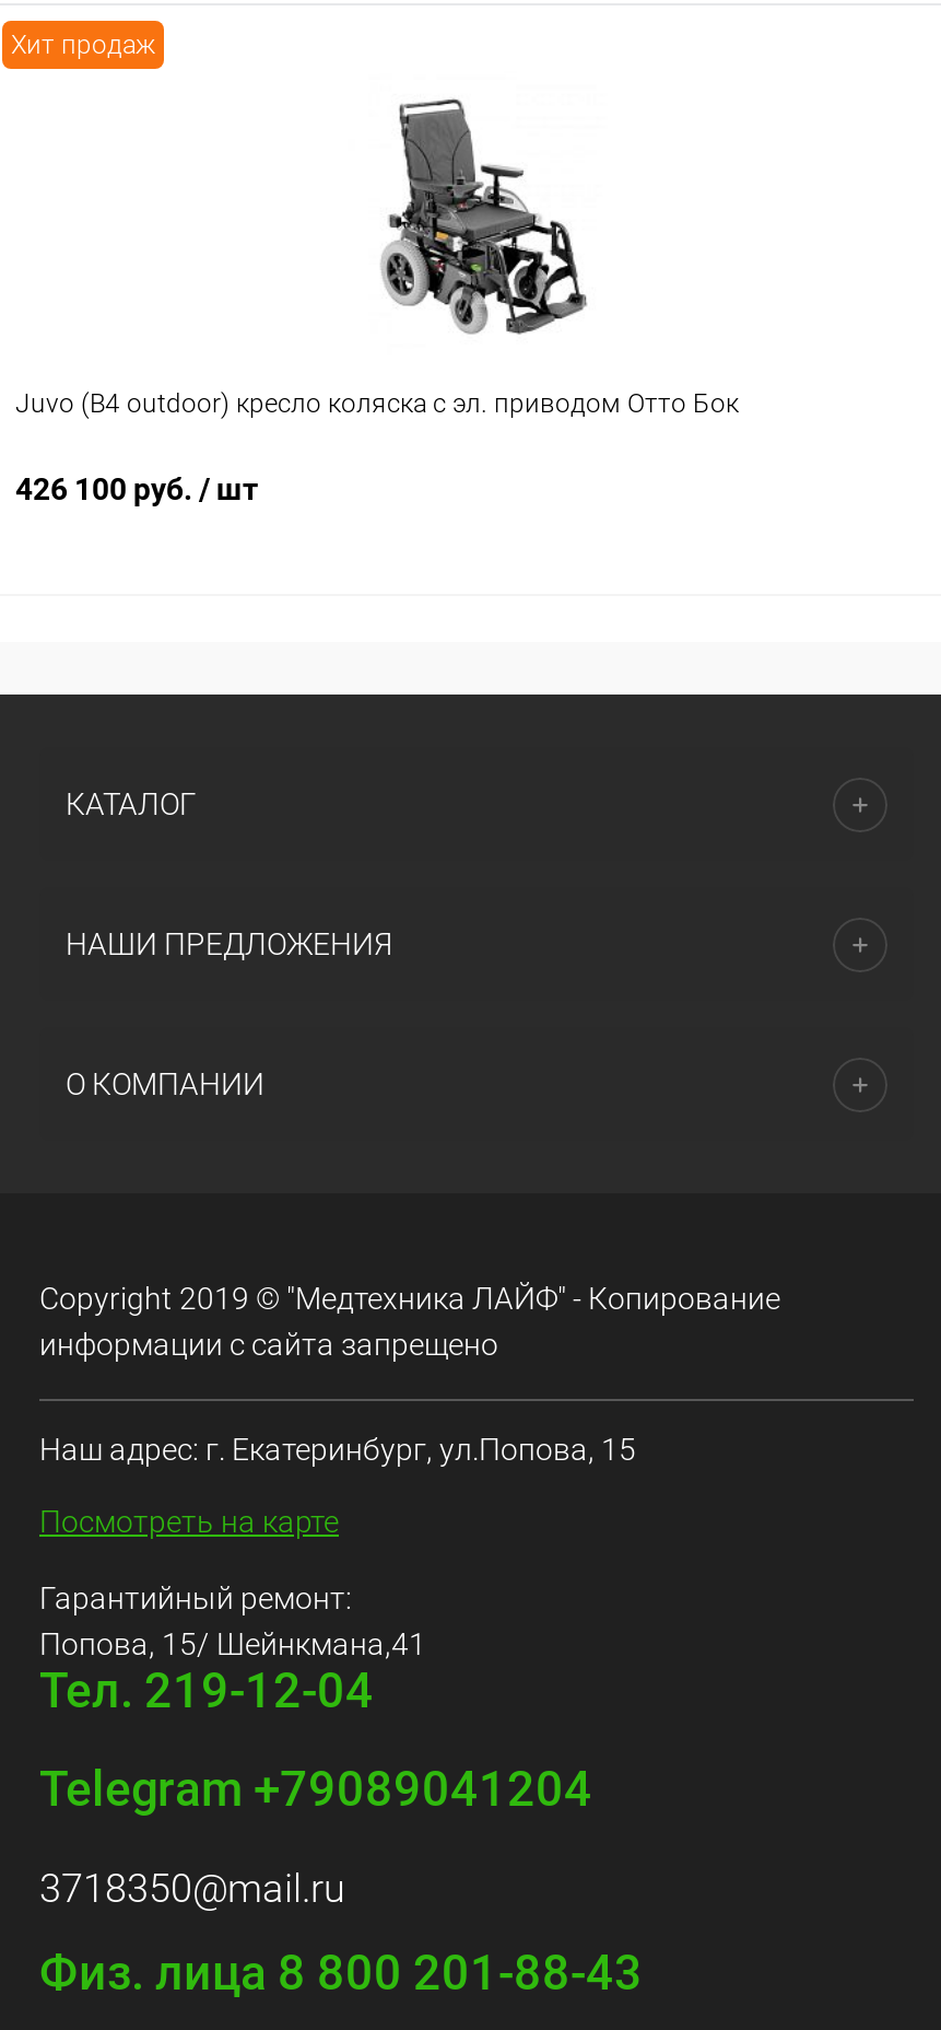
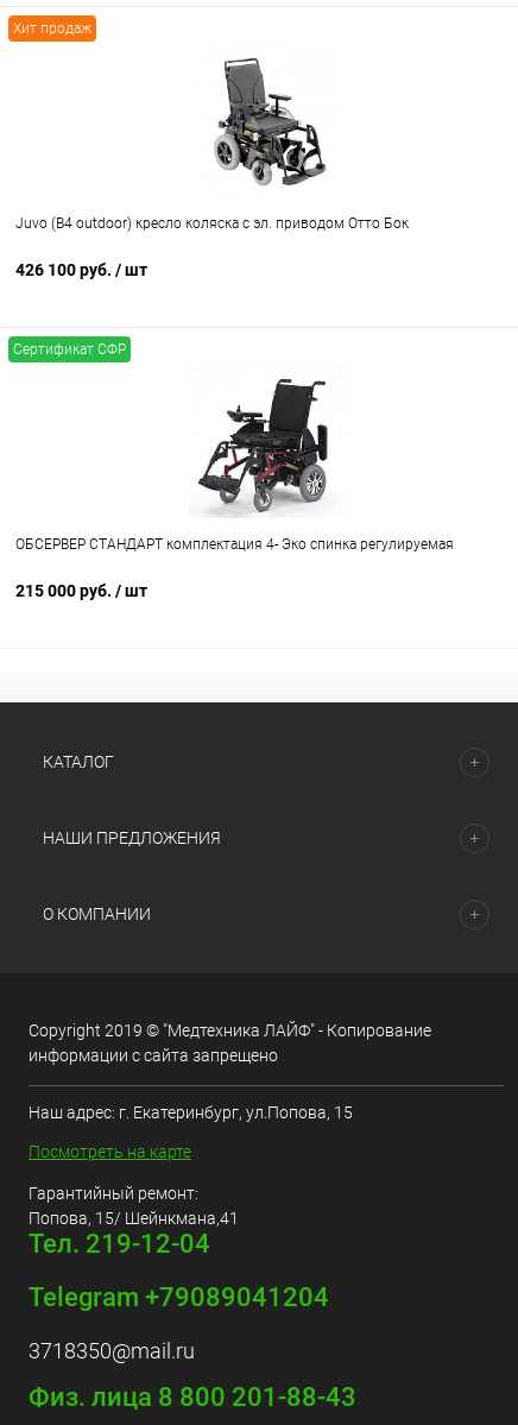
+ Сертификат СФР

+ [image]
+ ОБСЕРВЕР СТАНДАРТ комплектация 4- Эко спинка регулируемая
+ 215 000 руб. / шт
